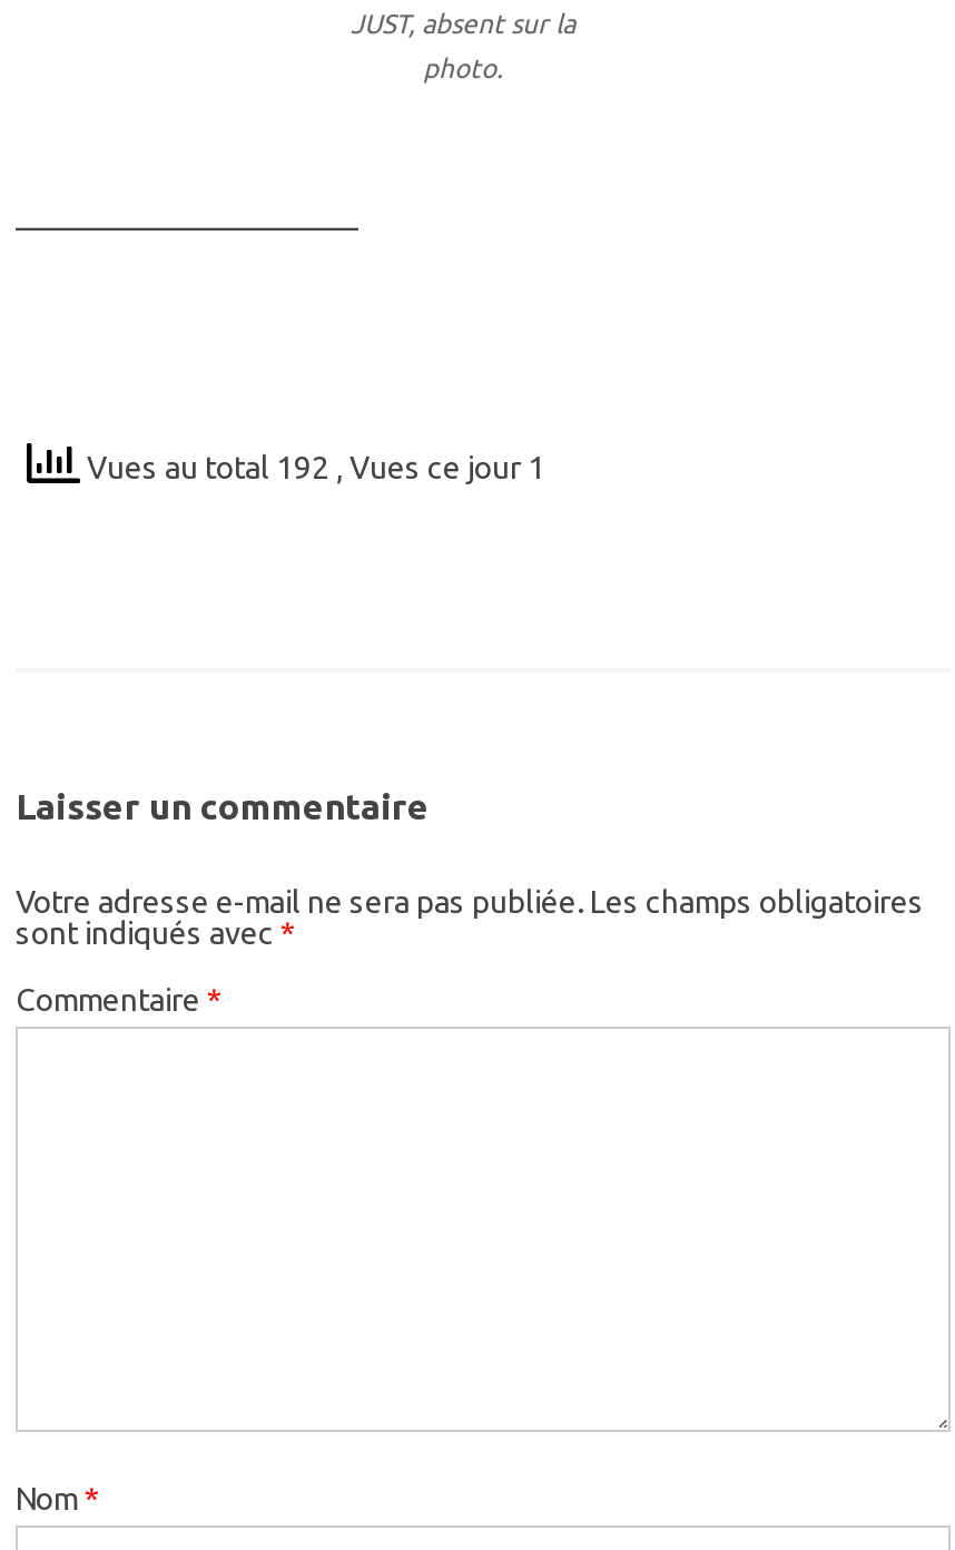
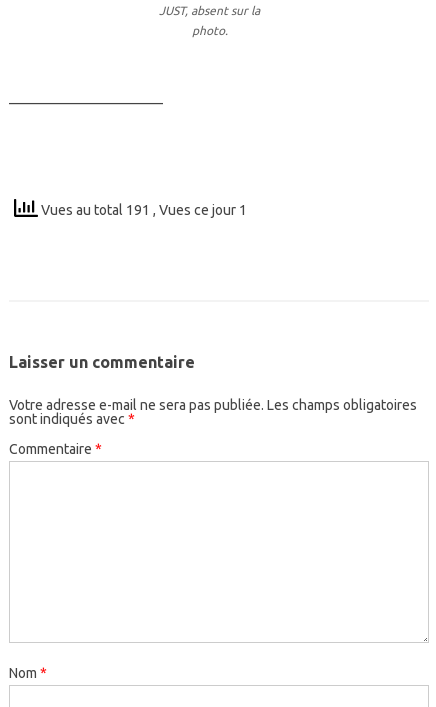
- Vues au total 192, Vues ce jour 1
+ Vues au total 191, Vues ce jour 1
